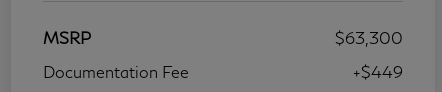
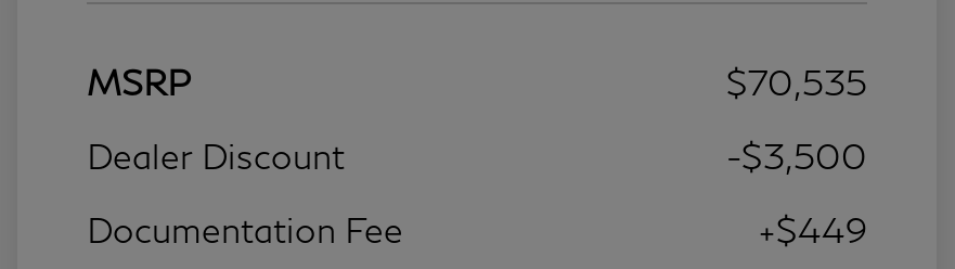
- $63,300
+ $70,535
+ Dealer Discount
+ -$3,500
